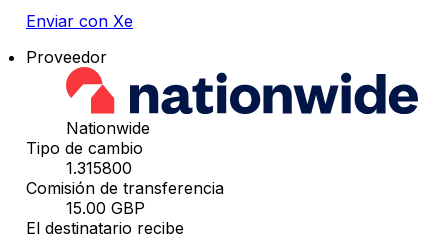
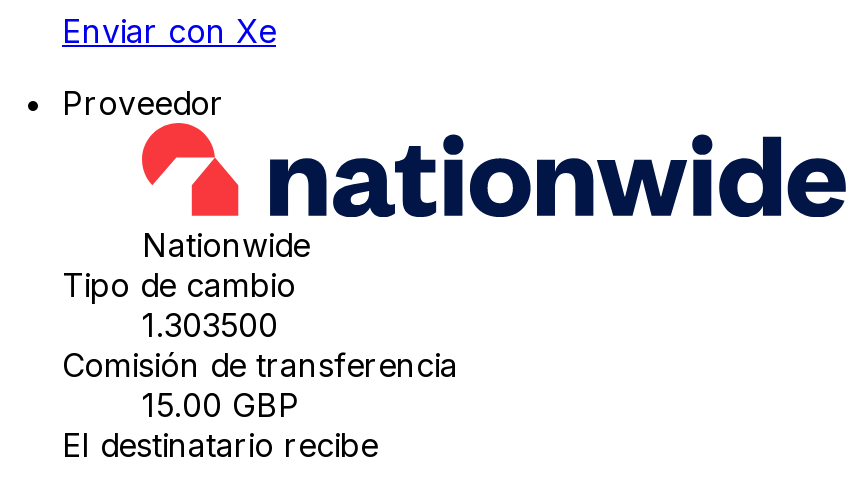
- 1.315800
+ 1.303500
